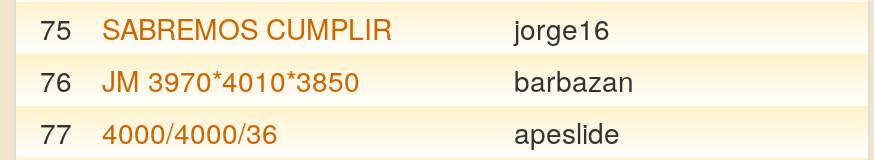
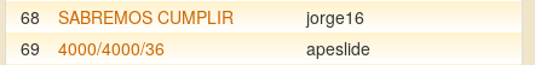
- 75 SABREMOS CUMPLIR
+ 68 SABREMOS CUMPLIR

- 76
- JM 3970*4010*3850
- barbazan
- 77
+ 69
